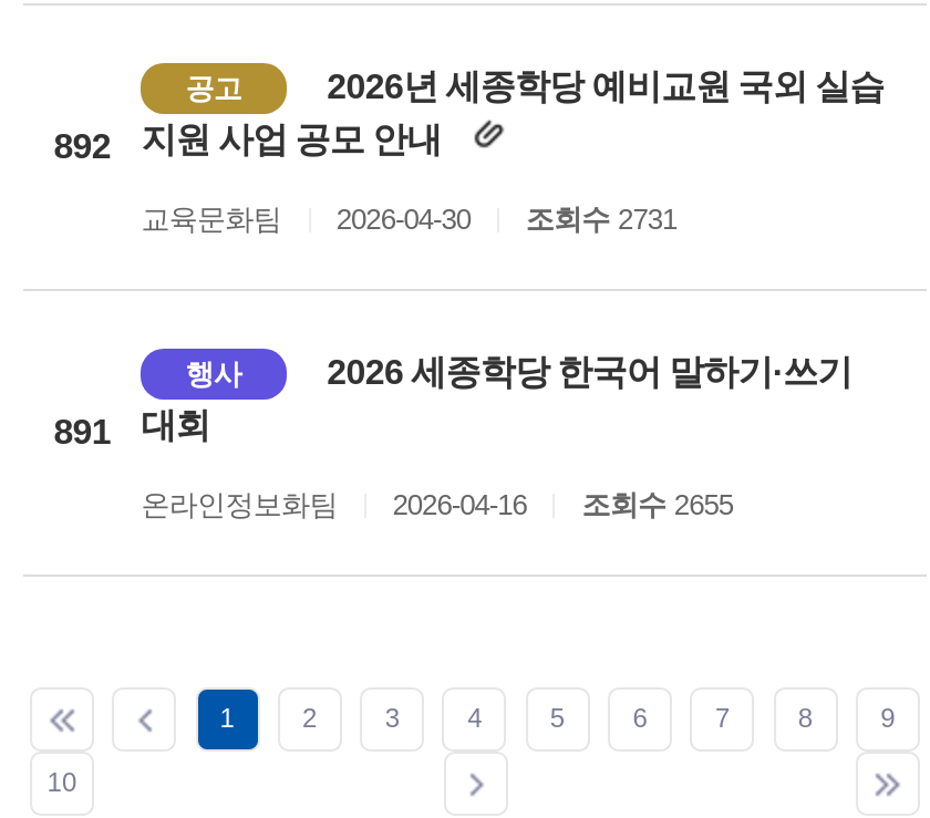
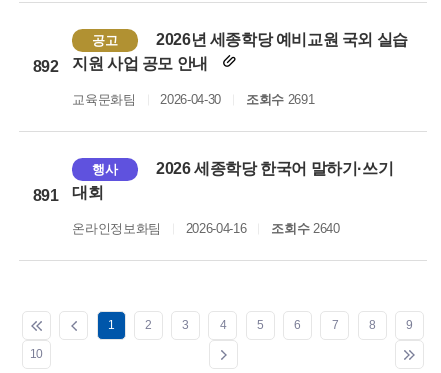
- 교육문화팀 2026-04-30 조회수 2731
+ 교육문화팀 2026-04-30 조회수 2691

- 온라인정보화팀 2026-04-16 조회수 2655
+ 온라인정보화팀 2026-04-16 조회수 2640
